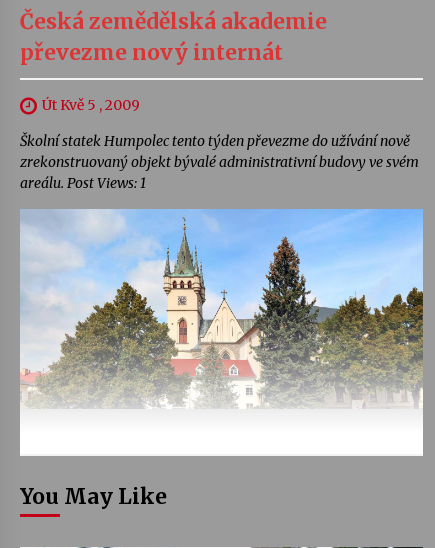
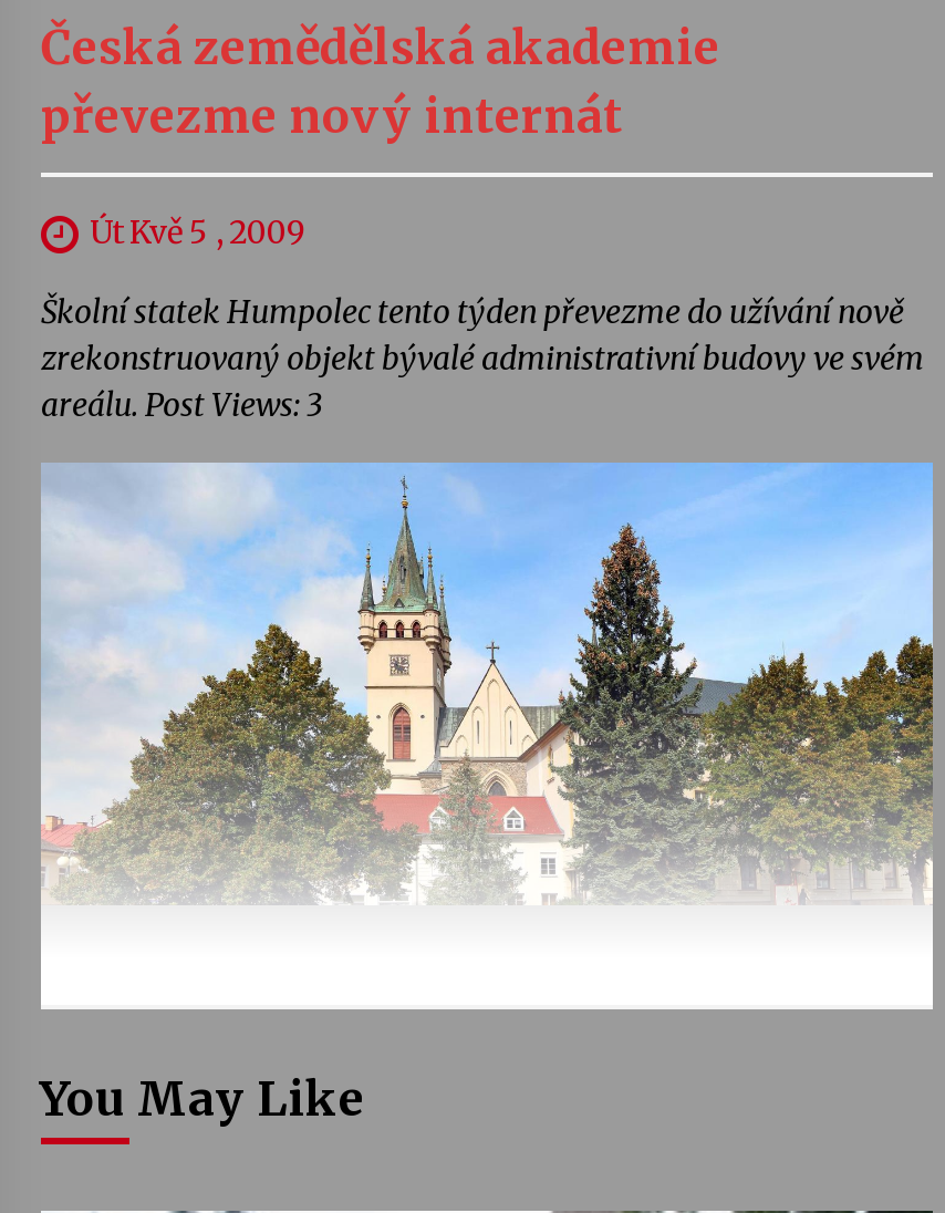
- areálu. Post Views: 1
+ areálu. Post Views: 3
